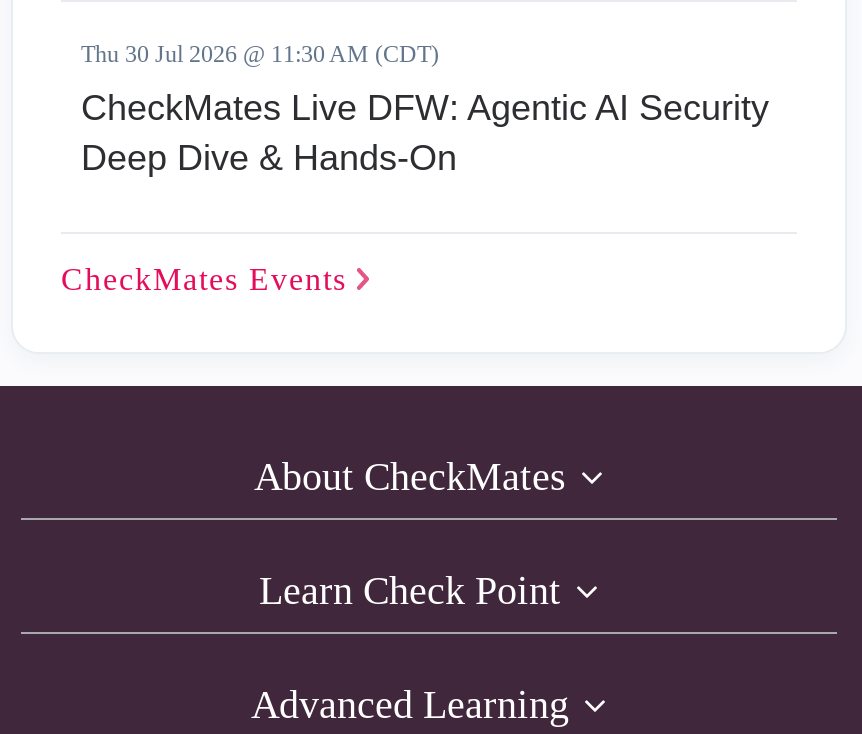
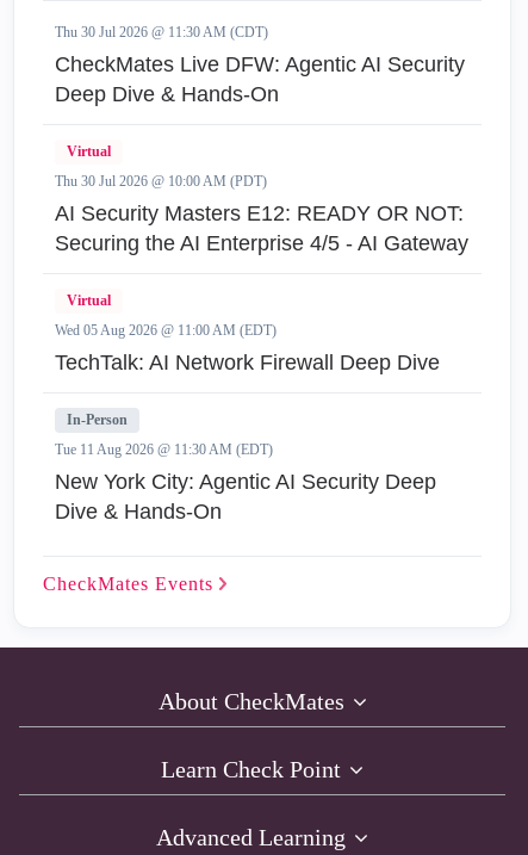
+ Virtual
+ Thu 30 Jul 2026 @ 10:00 AM (PDT)
+ AI Security Masters E12: READY OR NOT:
+ Securing the AI Enterprise 4/5 - AI Gateway
+ Virtual
+ Wed 05 Aug 2026 @ 11:00 AM (EDT)
+ TechTalk: AI Network Firewall Deep Dive
+ In-Person
+ Tue 11 Aug 2026 @ 11:30 AM (EDT)
+ New York City: Agentic AI Security Deep
+ Dive & Hands-On
